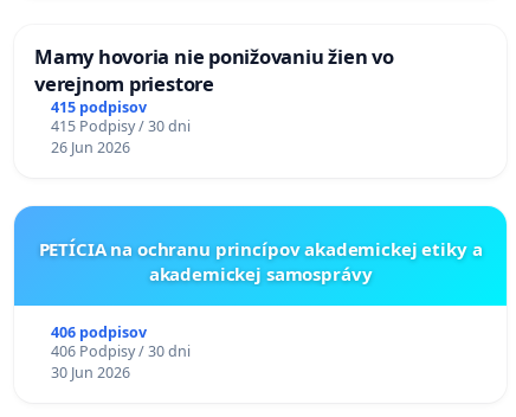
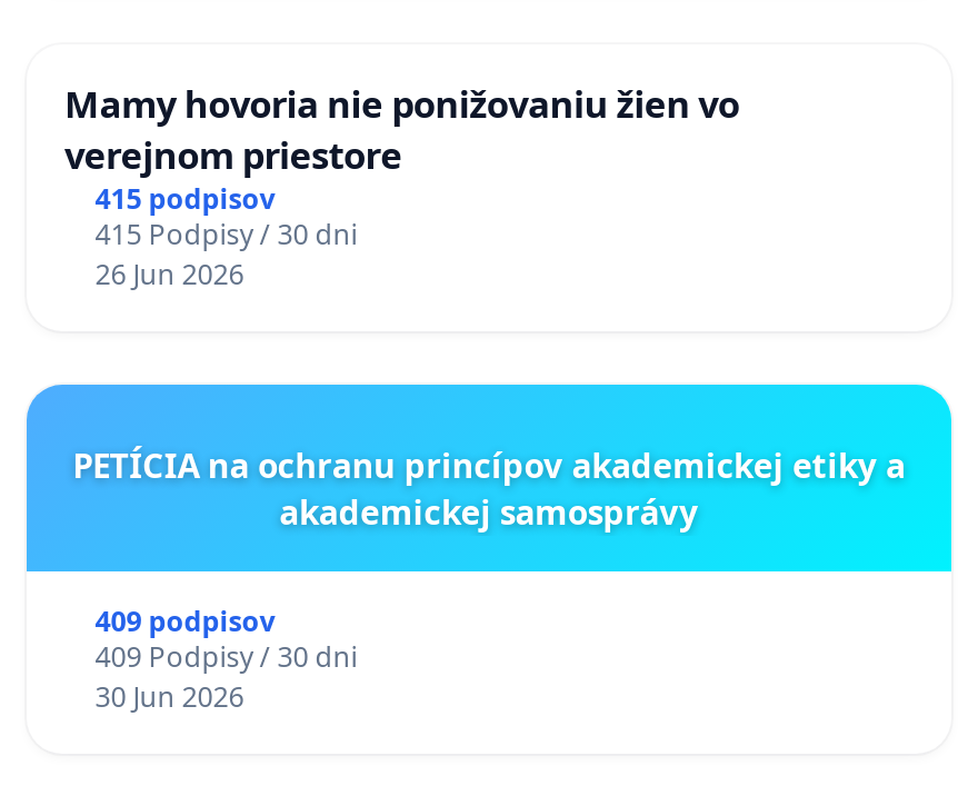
- 406 podpisov
+ 409 podpisov

- 406 Podpisy / 30 dni
+ 409 Podpisy / 30 dni
